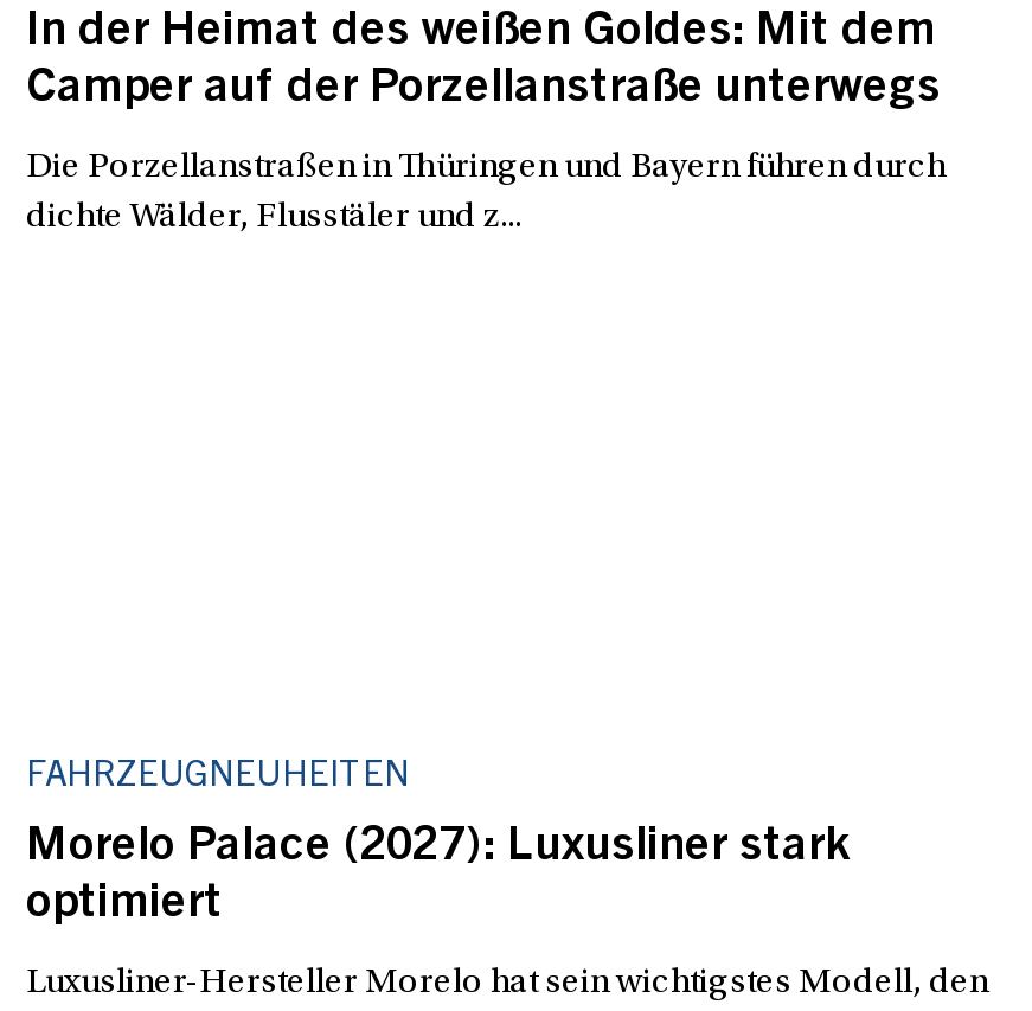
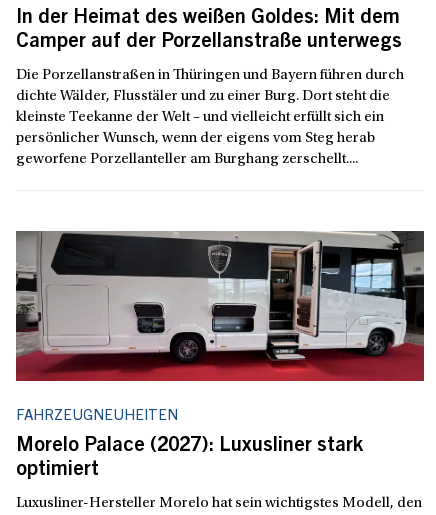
+ [image]

- dichte Wälder, Flusstäler und z...
+ dichte Wälder, Flusstäler und zu einer Burg. Dort steht die
+ kleinste Teekanne der Welt – und vielleicht erfüllt sich ein
+ persönlicher Wunsch, wenn der eigens vom Steg herab
+ geworfene Porzellanteller am Burghang zerschellt. ...
